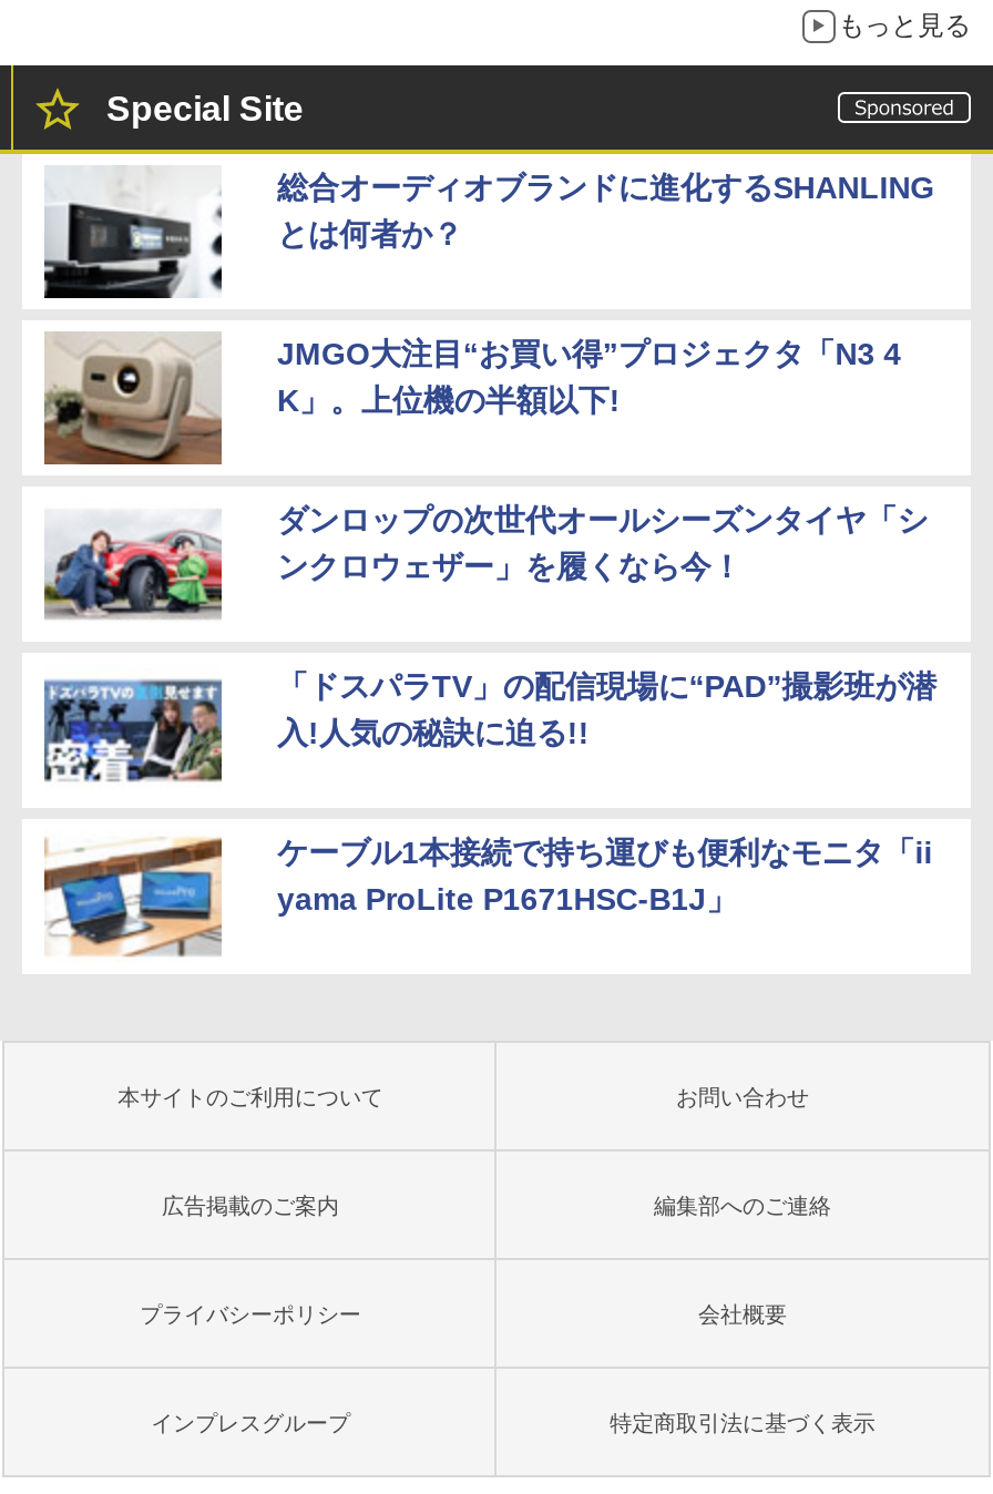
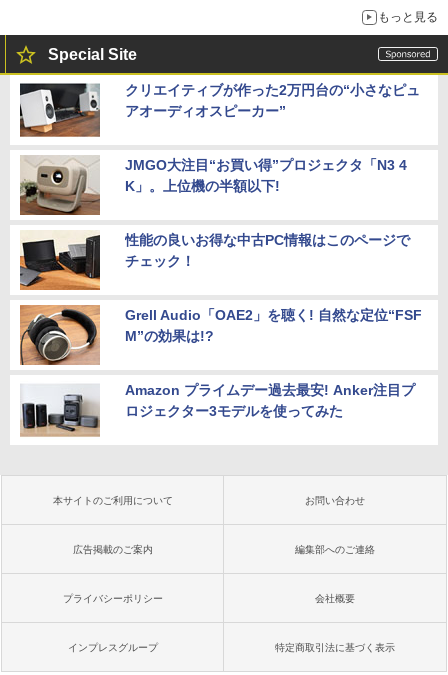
- [image]
- 総合オーディオブランドに進化するSHANLING
- とは何者か？
+ [image]
+ クリエイティブが作った2万円台の“小さなピュ
+ アオーディオスピーカー”

- [image]
- ダンロップの次世代オールシーズンタイヤ「シ
- ンクロウェザー」を履くなら今！
+ [image]
+ 性能の良いお得な中古PC情報はこのページで
+ チェック！

- [image]
- 「ドスパラTV」の配信現場に“PAD”撮影班が潜
- 入!人気の秘訣に迫る!!
+ [image]
+ Grell Audio「OAE2」を聴く! 自然な定位“FSF
+ M”の効果は!?

- [image]
- ケーブル1本接続で持ち運びも便利なモニタ「ii
- yama ProLite P1671HSC-B1J」
+ [image]
+ Amazon プライムデー過去最安! Anker注目プ
+ ロジェクター3モデルを使ってみた
